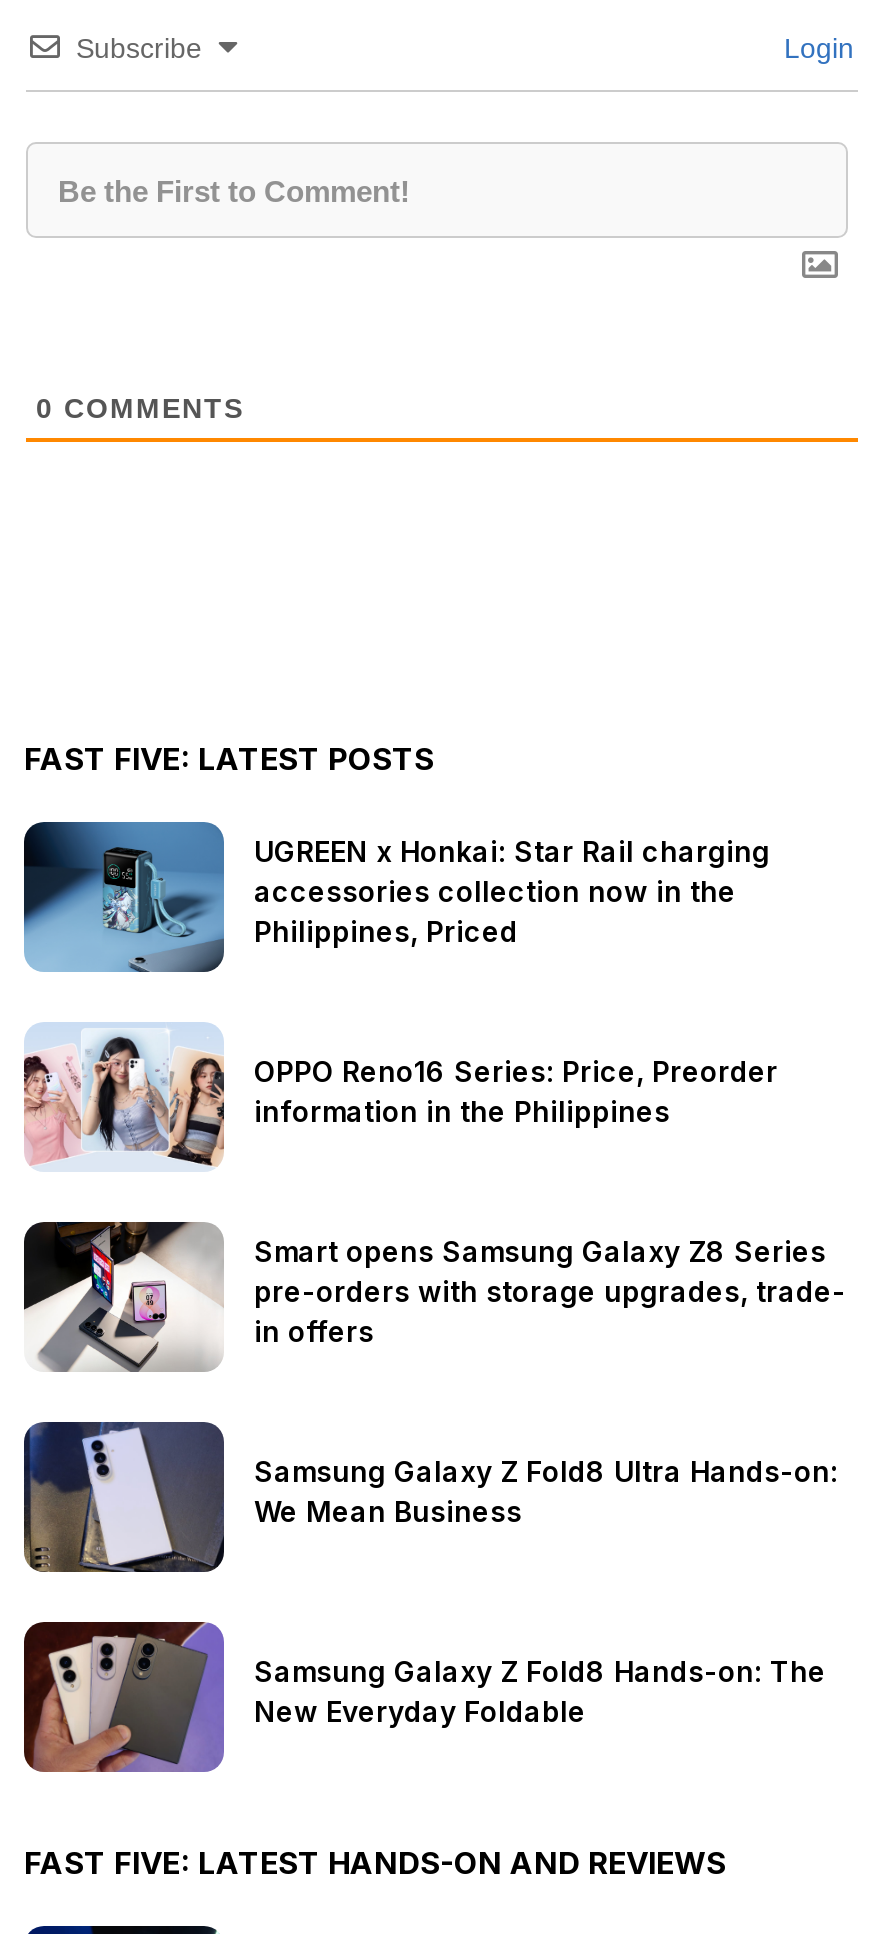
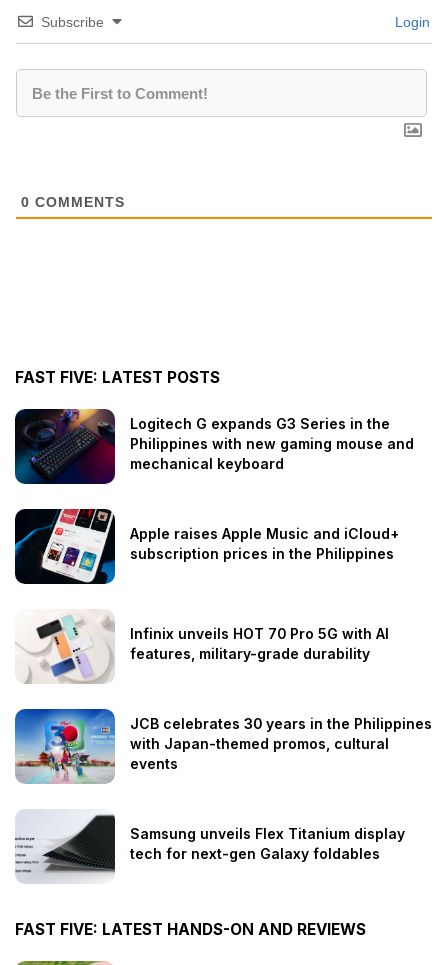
- [image]
- UGREEN x Honkai: Star Rail charging
- accessories collection now in the
- Philippines, Priced
+ [image]
+ Logitech G expands G3 Series in the
+ Philippines with new gaming mouse and
+ mechanical keyboard

- [image]
- OPPO Reno16 Series: Price, Preorder
- information in the Philippines
+ [image]
+ Apple raises Apple Music and iCloud+
+ subscription prices in the Philippines

- [image]
- Smart opens Samsung Galaxy Z8 Series
- pre-orders with storage upgrades, trade-
- in offers
+ [image]
+ Infinix unveils HOT 70 Pro 5G with AI
+ features, military-grade durability

- [image]
- Samsung Galaxy Z Fold8 Ultra Hands-on:
- We Mean Business
+ [image]
+ JCB celebrates 30 years in the Philippines
+ with Japan-themed promos, cultural
+ events

- [image]
- Samsung Galaxy Z Fold8 Hands-on: The
- New Everyday Foldable
+ [image]
+ Samsung unveils Flex Titanium display
+ tech for next-gen Galaxy foldables
